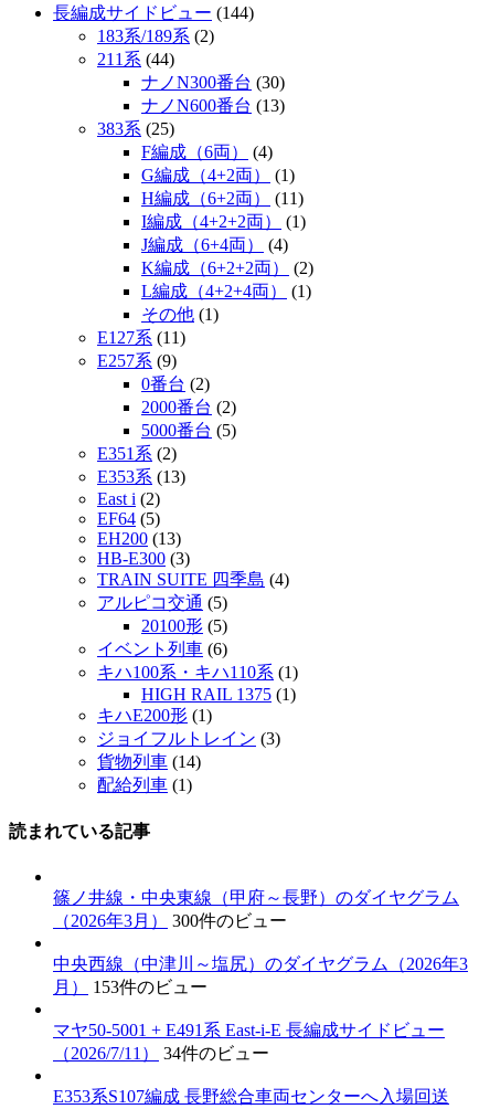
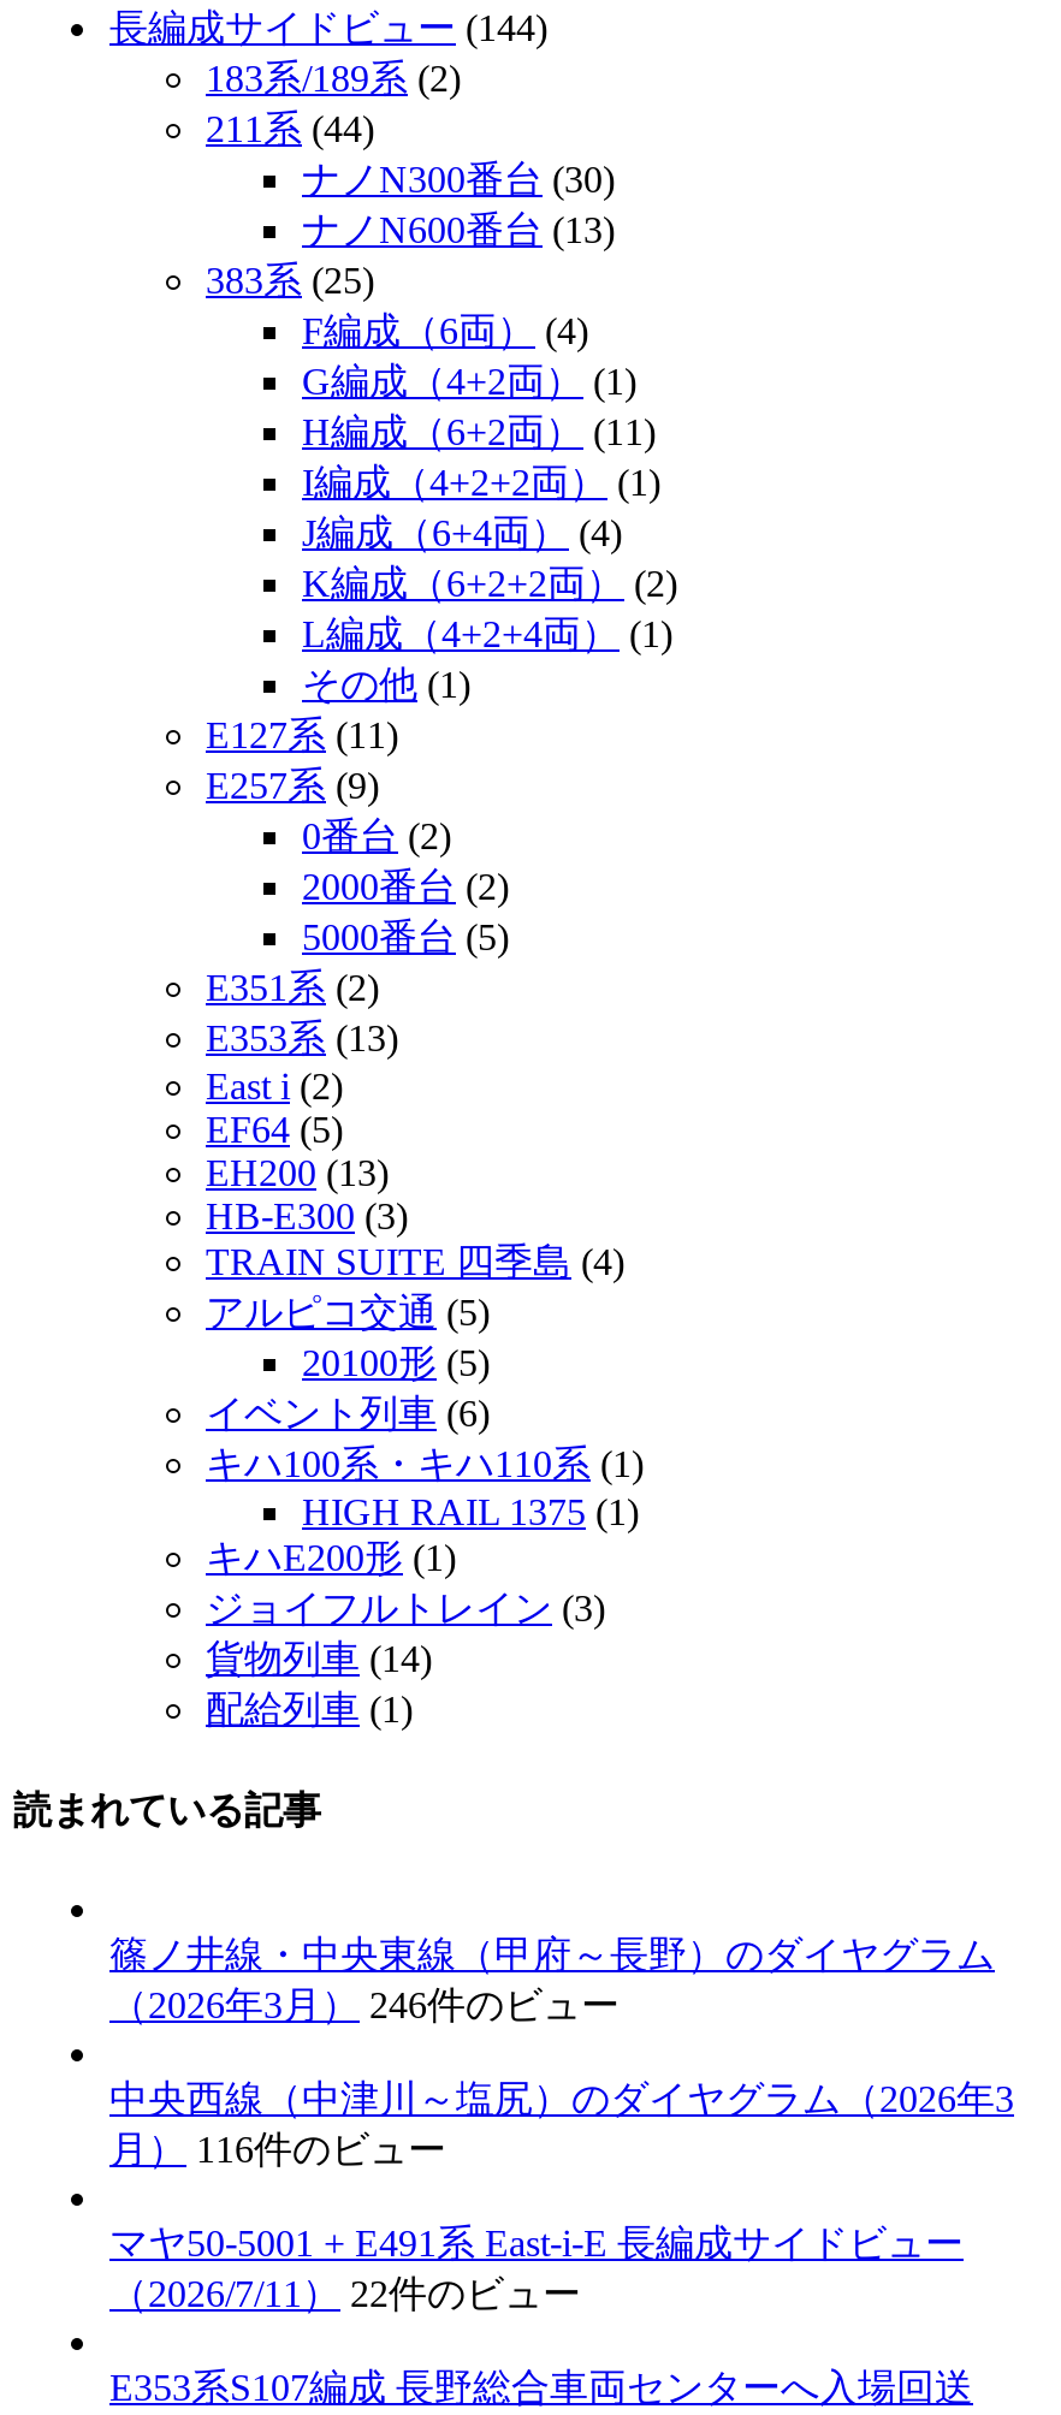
- （2026年3月） 300件のビュー
+ （2026年3月） 246件のビュー

- 月） 153件のビュー
+ 月） 116件のビュー

- （2026/7/11） 34件のビュー
+ （2026/7/11） 22件のビュー
